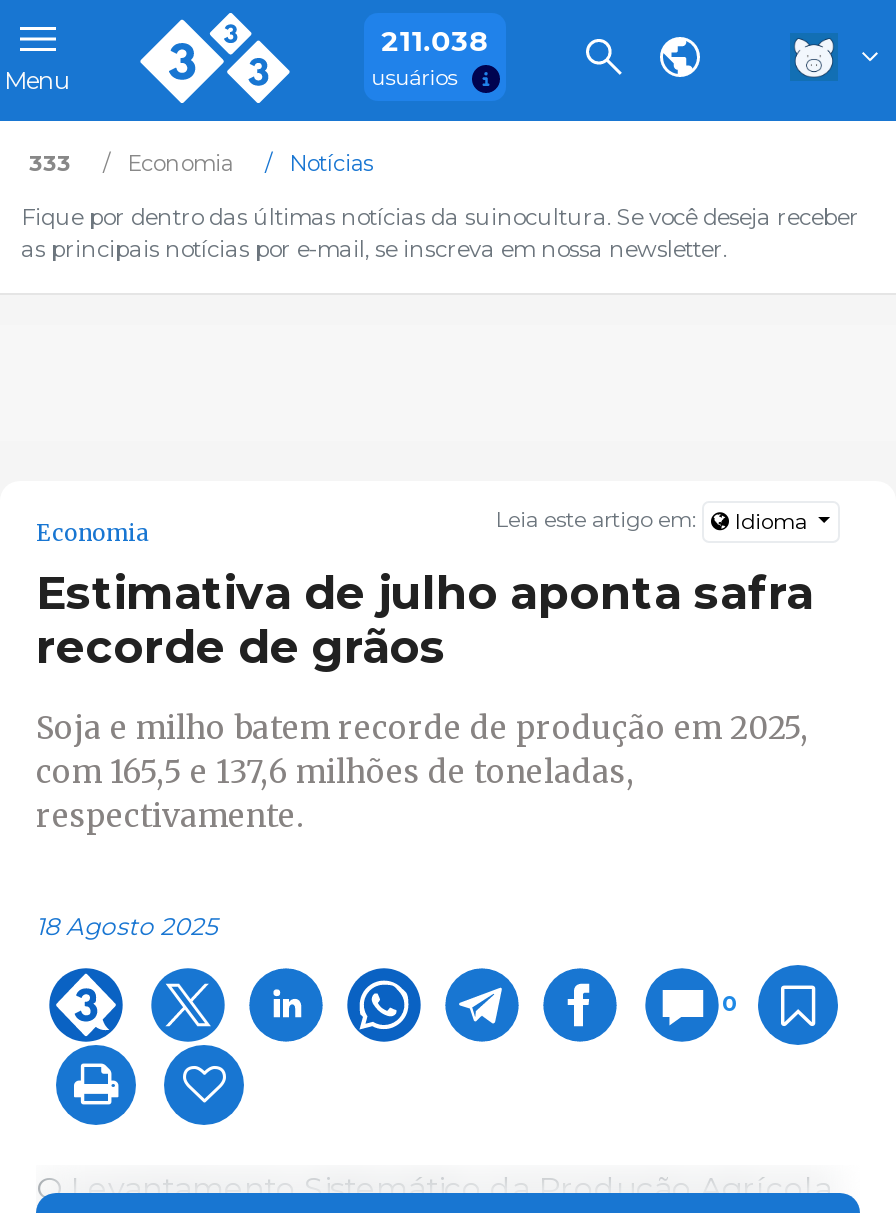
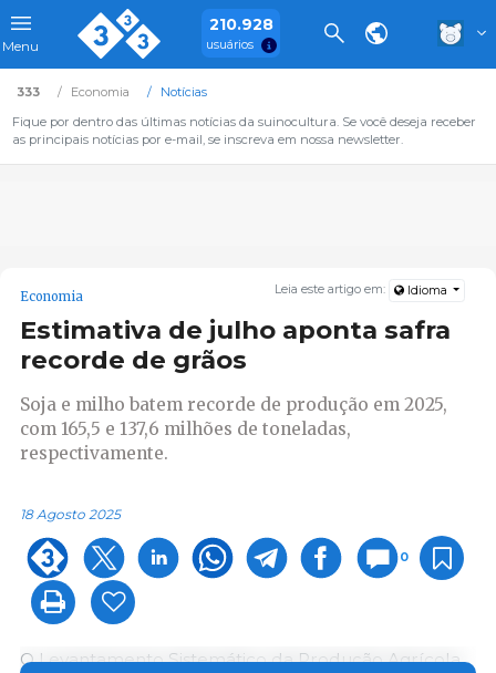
- 211.038
+ 210.928
